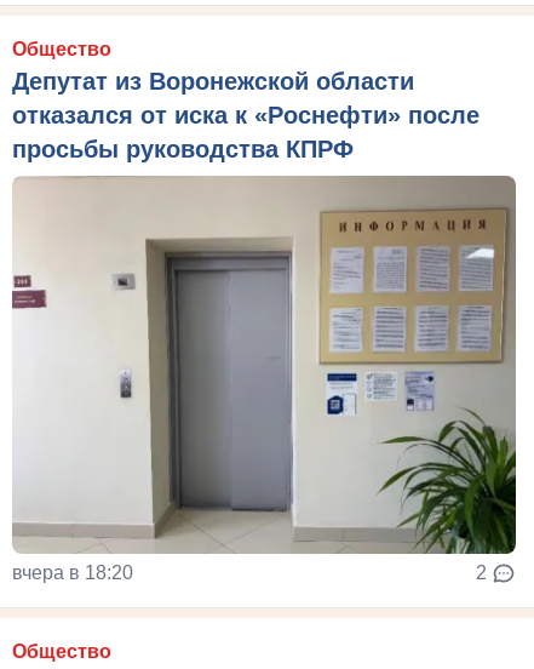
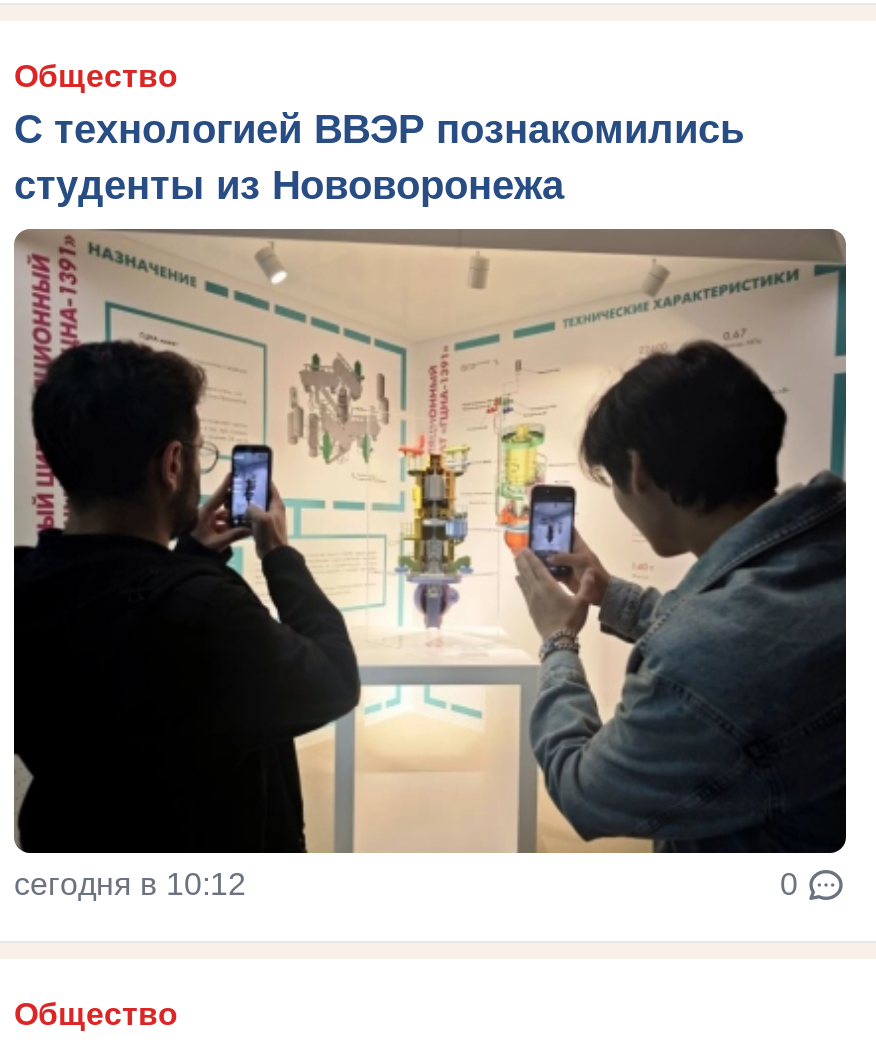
- Депутат из Воронежской области
- отказался от иска к «Роснефти» после
- просьбы руководства КПРФ
+ С технологией ВВЭР познакомились
+ студенты из Нововоронежа

- [image]
- вчера в 18:20
- 2
+ [image]
+ сегодня в 10:12
+ 0
